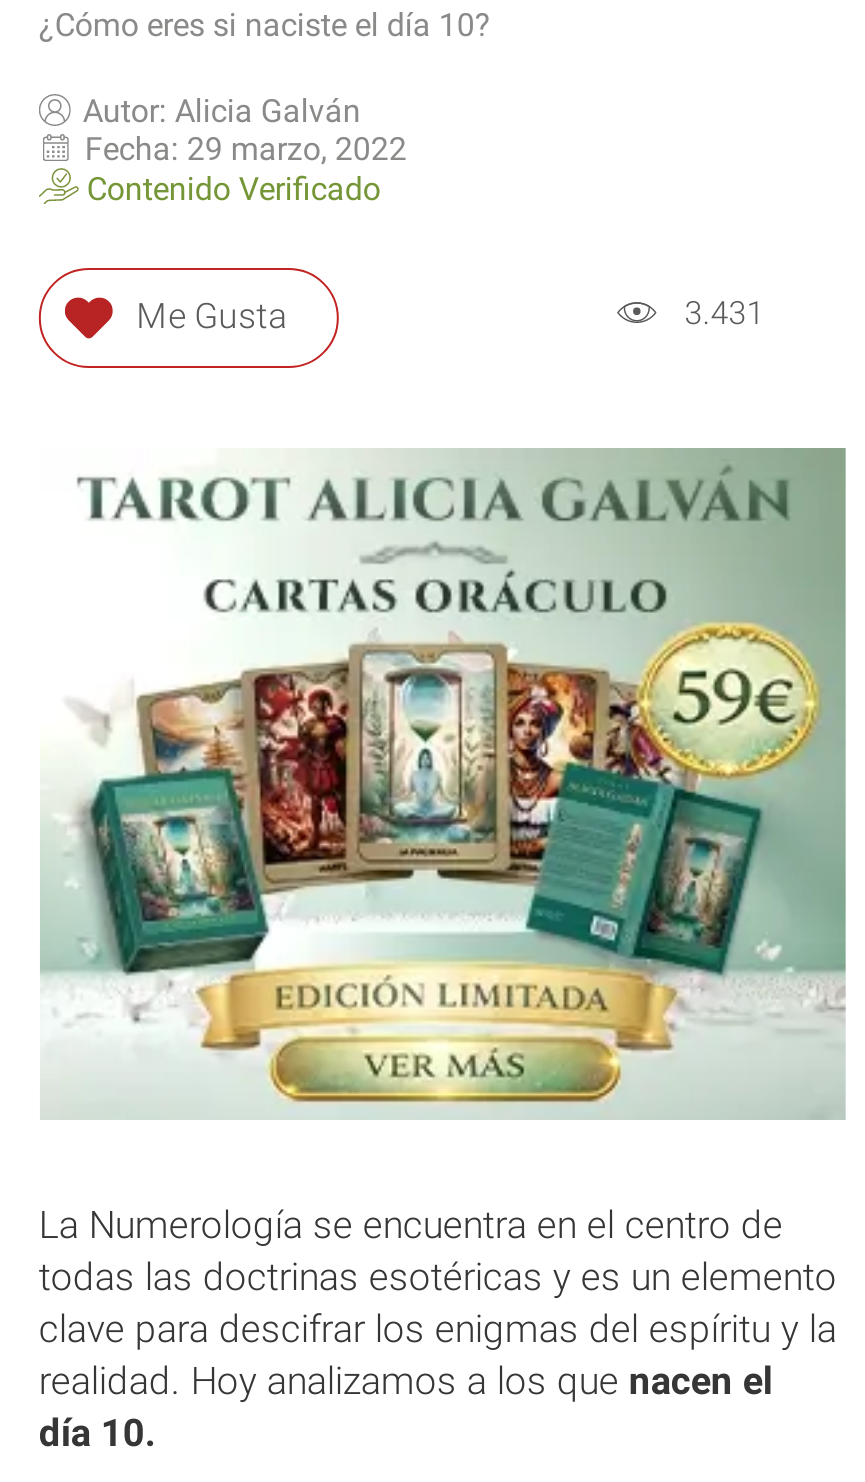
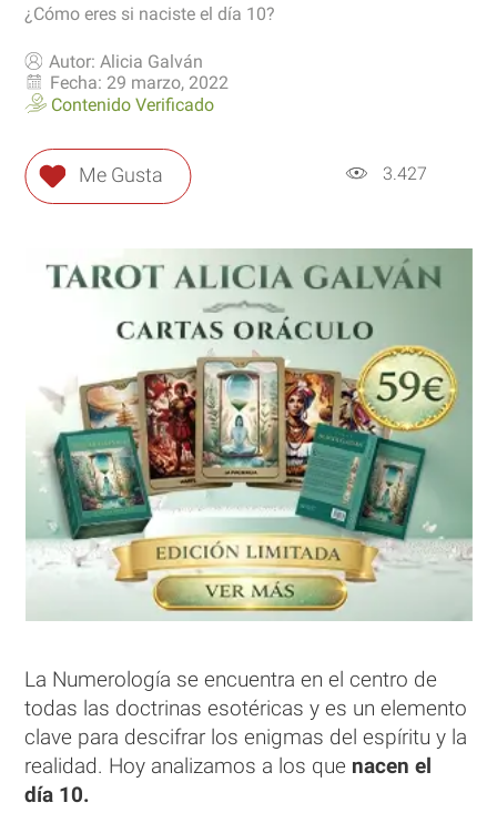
- 3.431
+ 3.427
